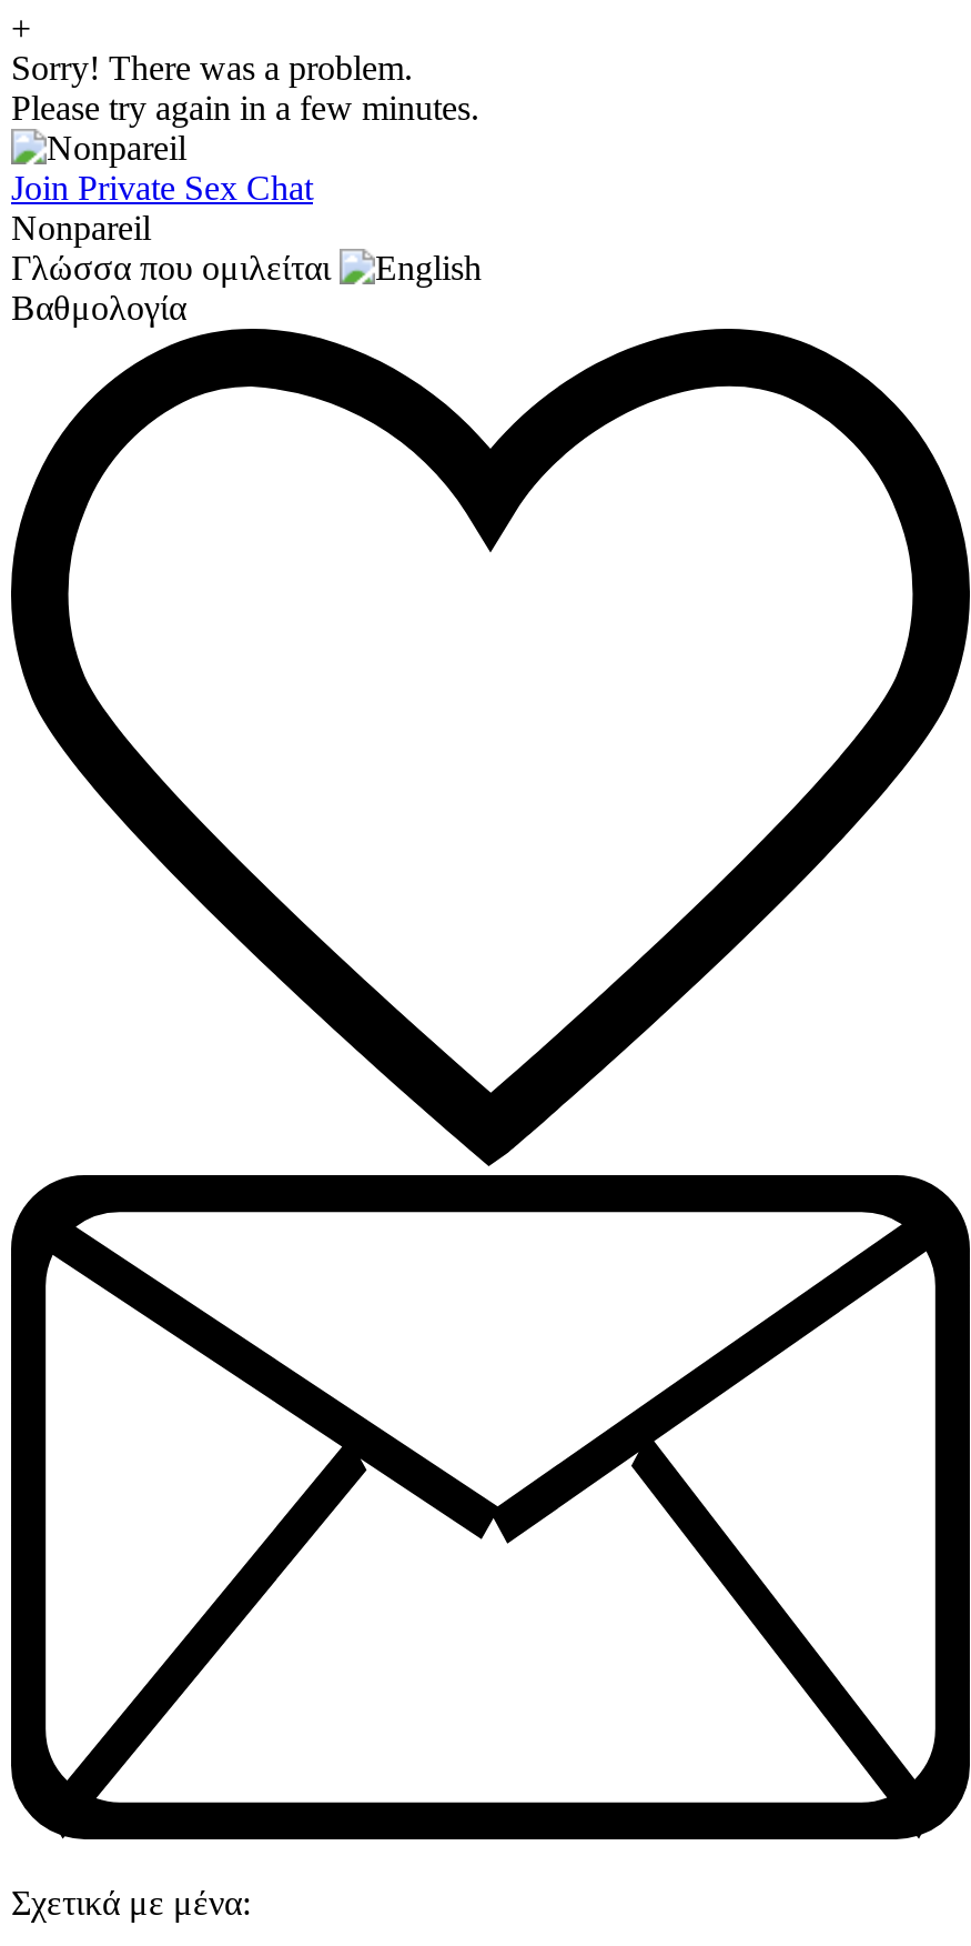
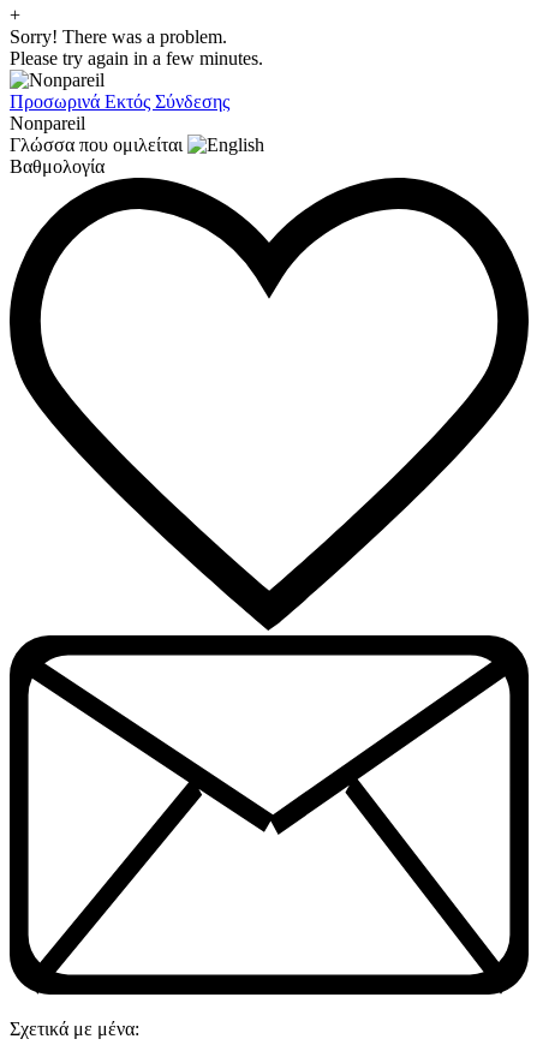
- Join Private Sex Chat
+ Προσωρινά Εκτός Σύνδεσης
